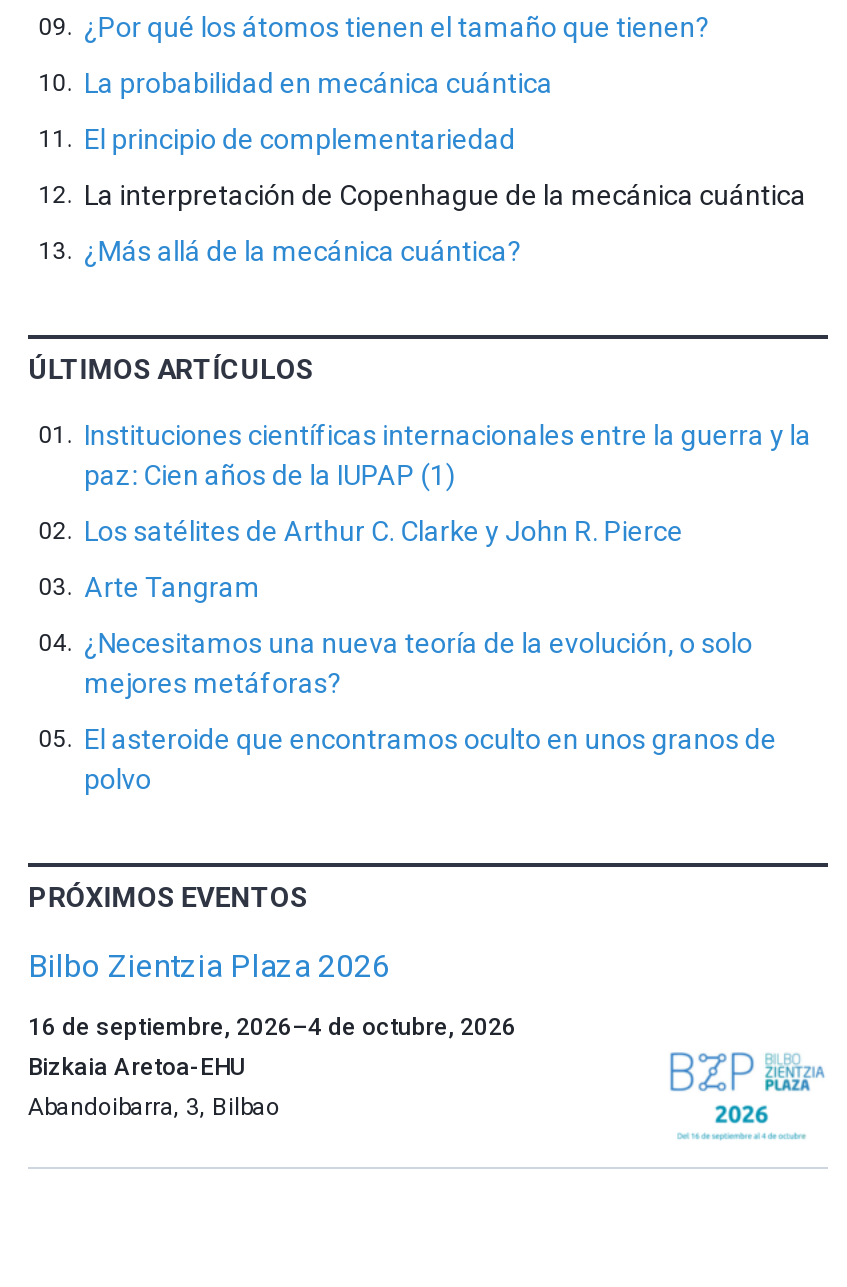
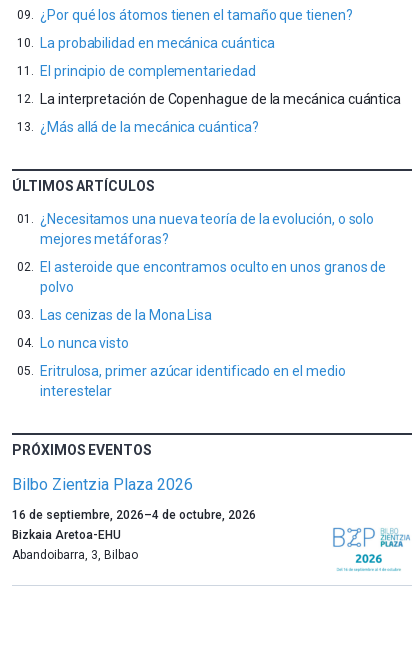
- Instituciones científicas internacionales entre la guerra y la
- paz: Cien años de la IUPAP (1)
- Los satélites de Arthur C. Clarke y John R. Pierce
- Arte Tangram

moved up: ¿Necesitamos una nueva teoría de la evolución, o solo | mejores metáforas? | El asteroide que encontramos oculto en unos granos de | polvo

+ Las cenizas de la Mona Lisa
+ Lo nunca visto
+ Eritrulosa, primer azúcar identificado en el medio
+ interestelar
